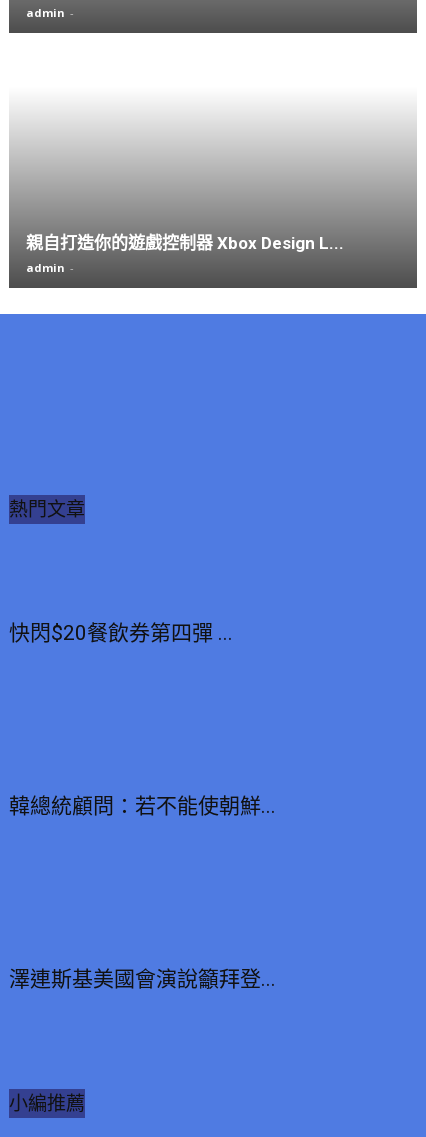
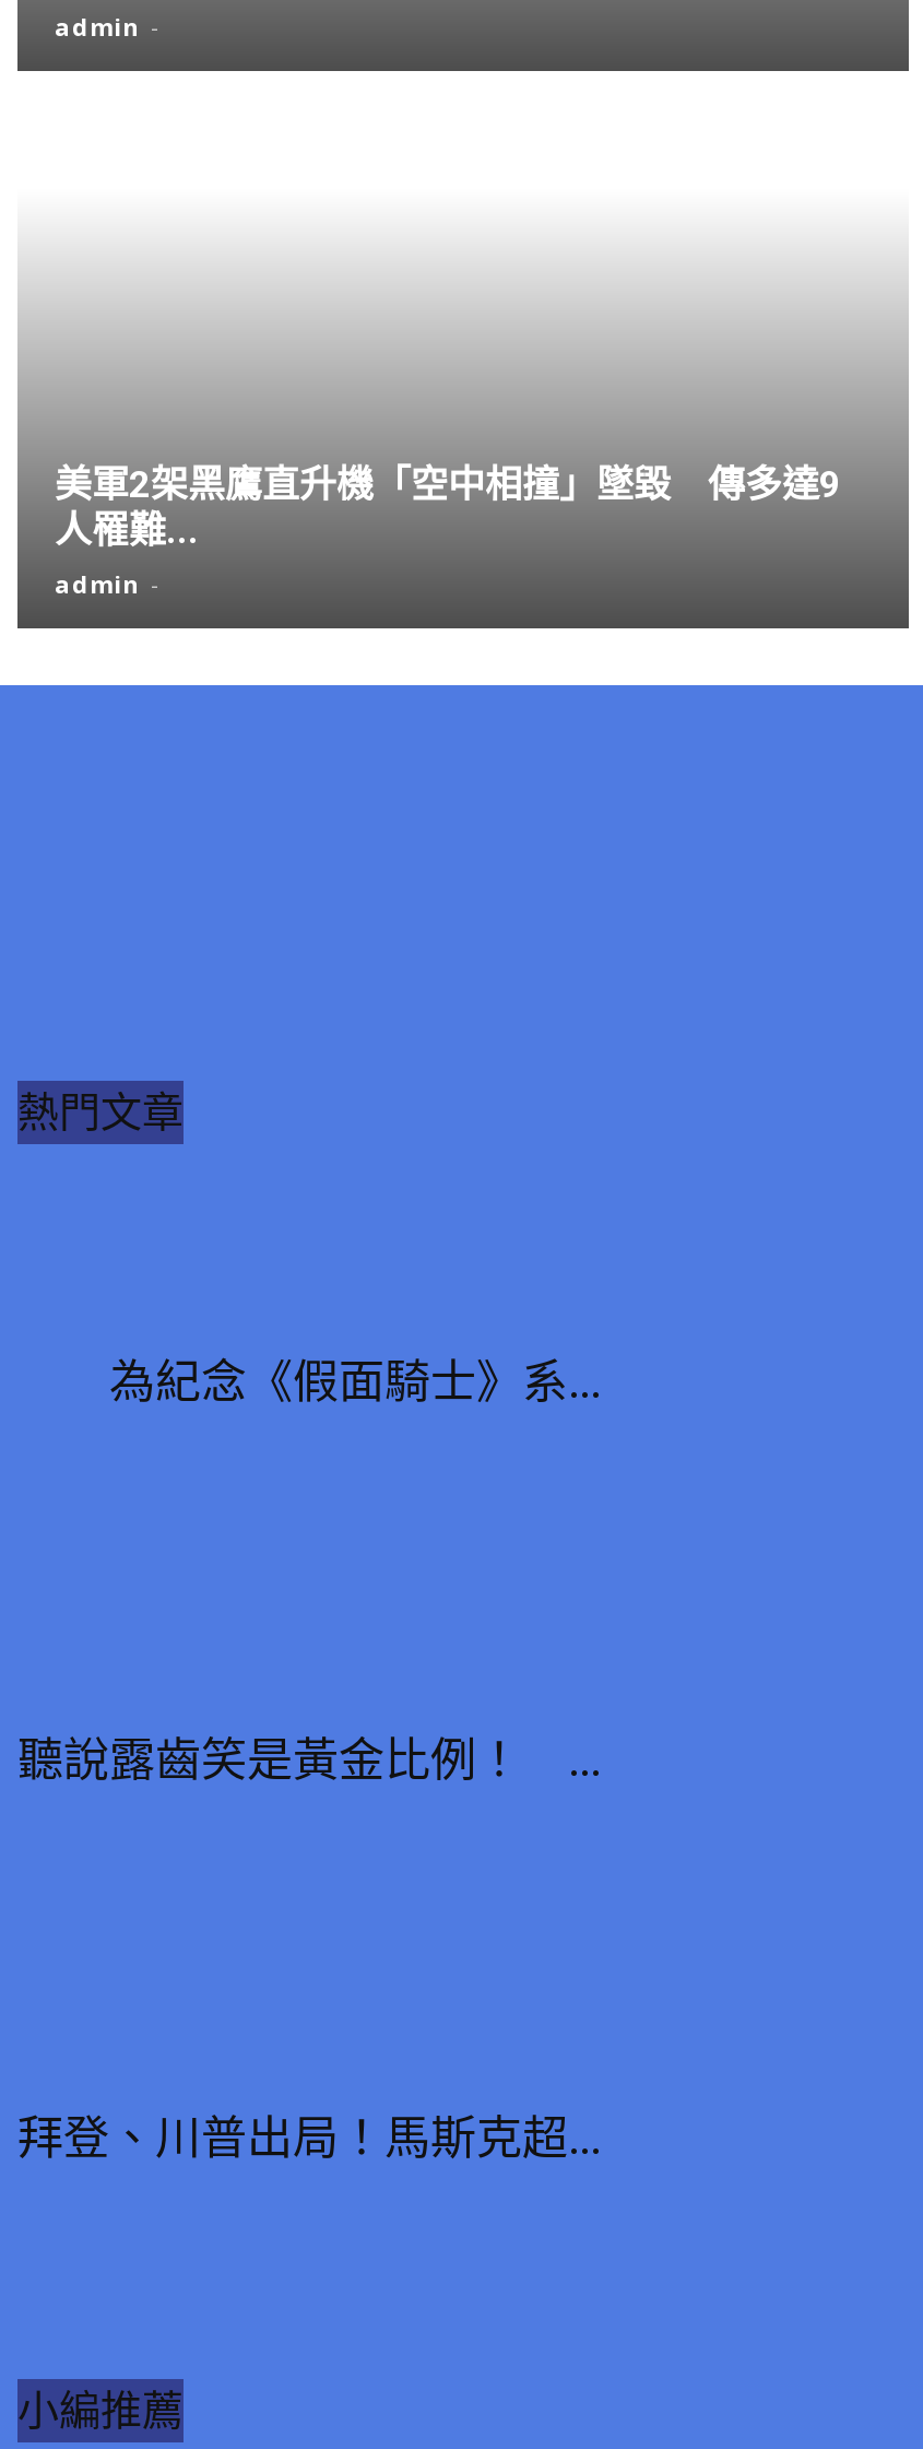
- 親自打造你的遊戲控制器 Xbox Design L...
+ 美軍2架黑鷹直升機「空中相撞」墜毀 傳多達9
+ 人罹難...

- 快閃$20餐飲券第四彈 ...
+ 為紀念《假面騎士》系...

- 韓總統顧問：若不能使朝鮮...
+ 聽說露齒笑是黃金比例！ ...

- 澤連斯基美國會演說籲拜登...
+ 拜登、川普出局！馬斯克超...
